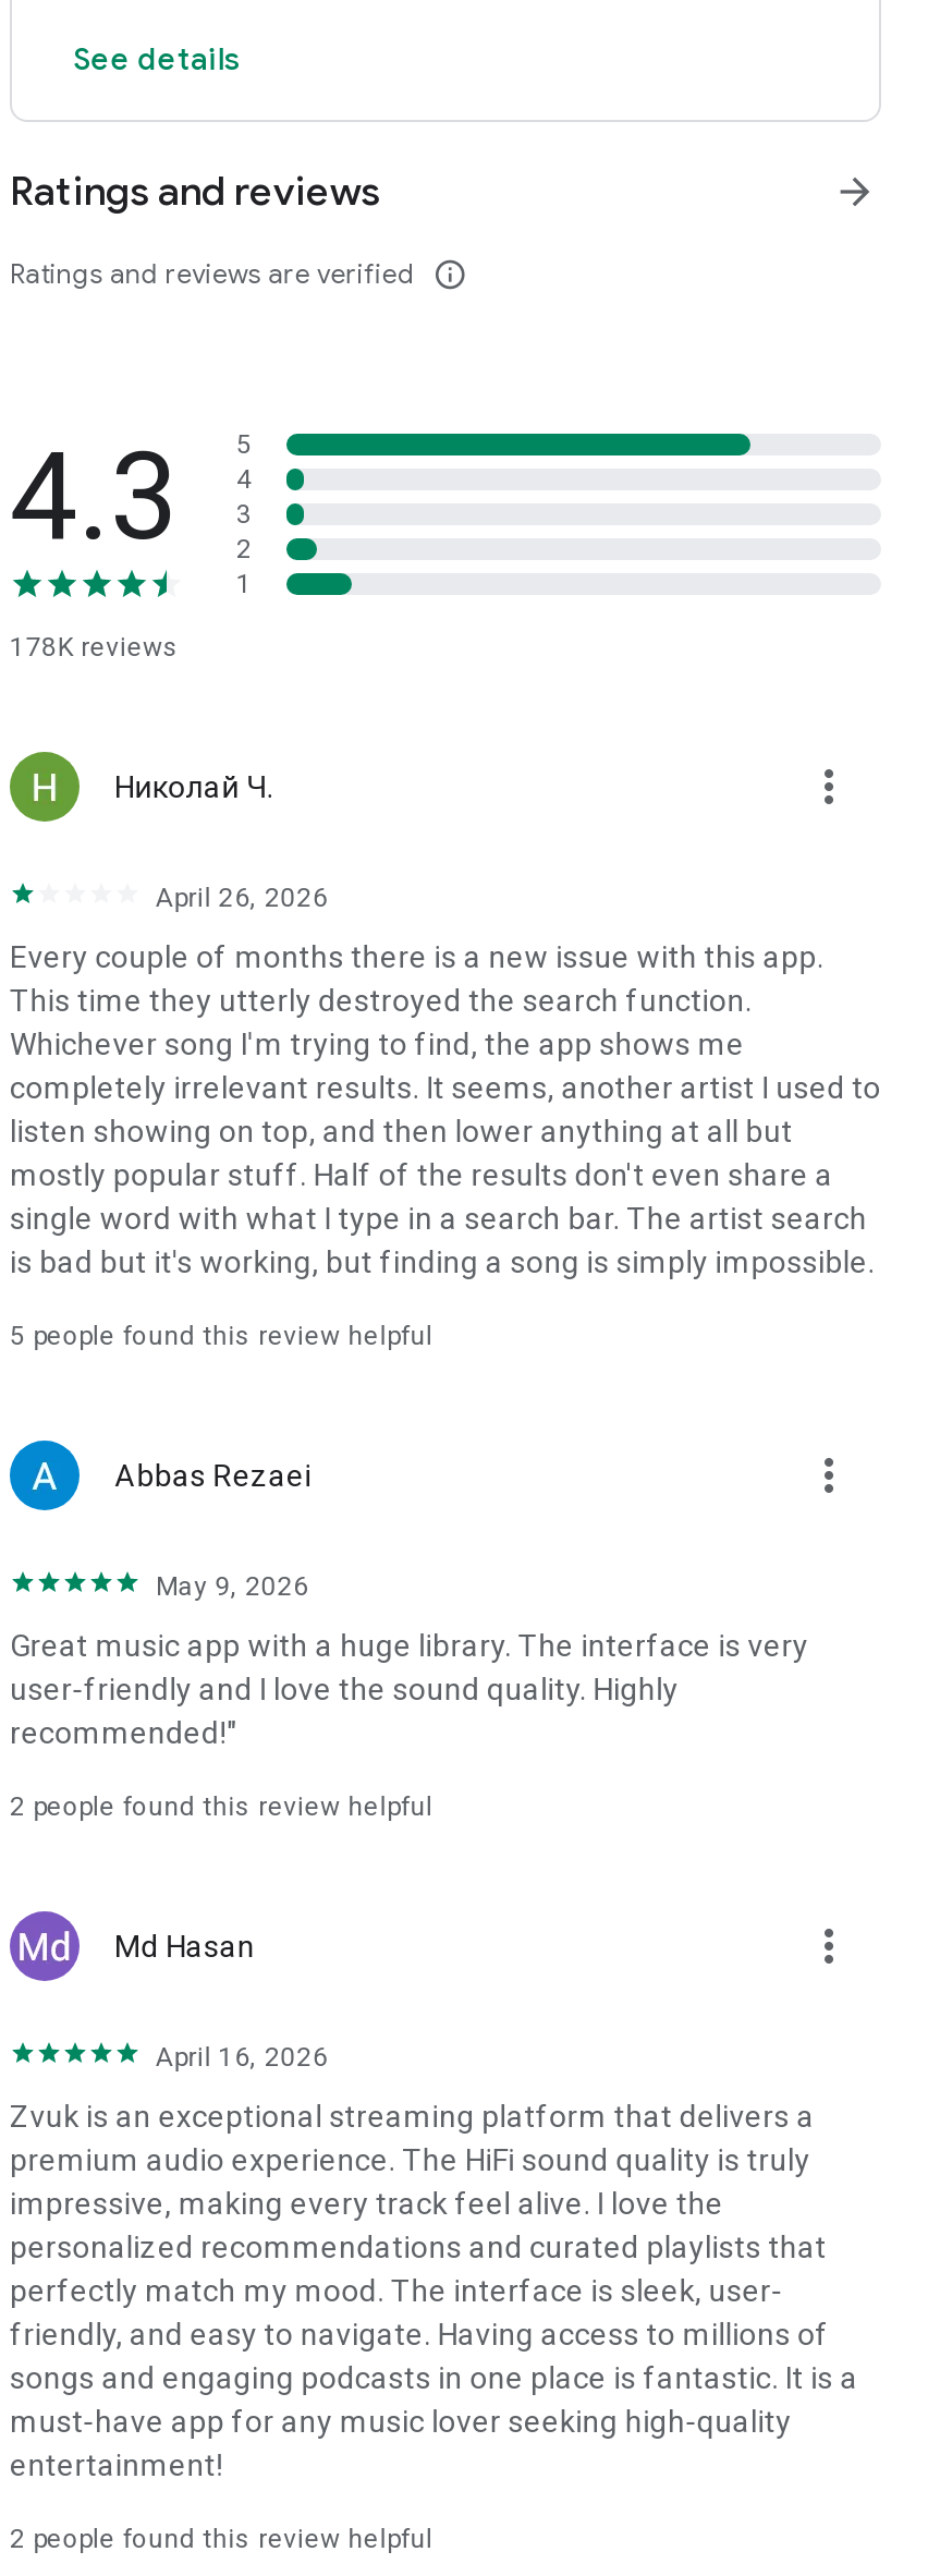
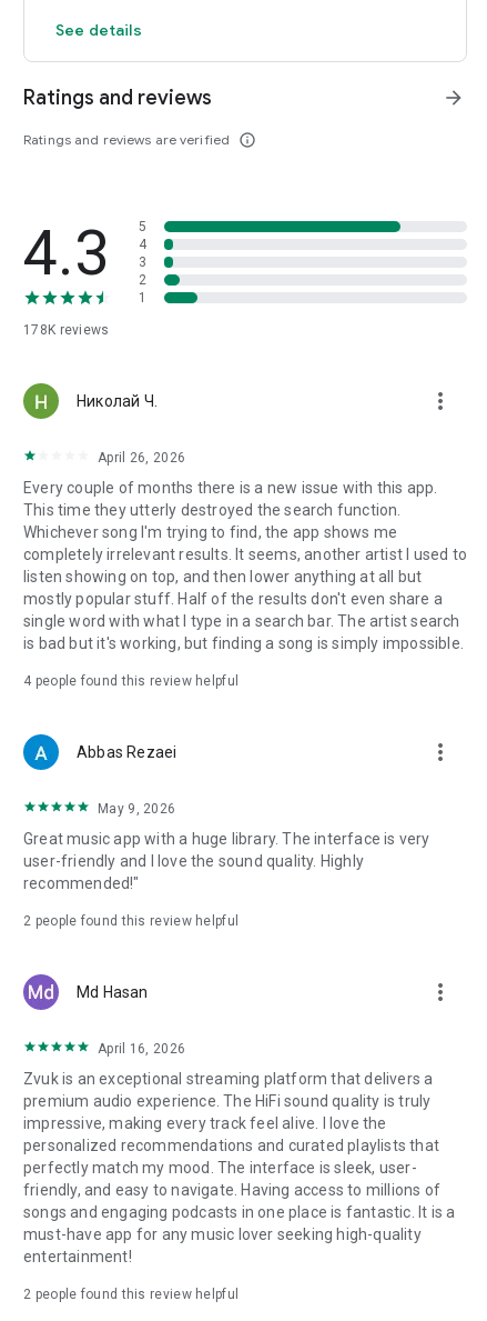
- 5 people found this review helpful
+ 4 people found this review helpful
